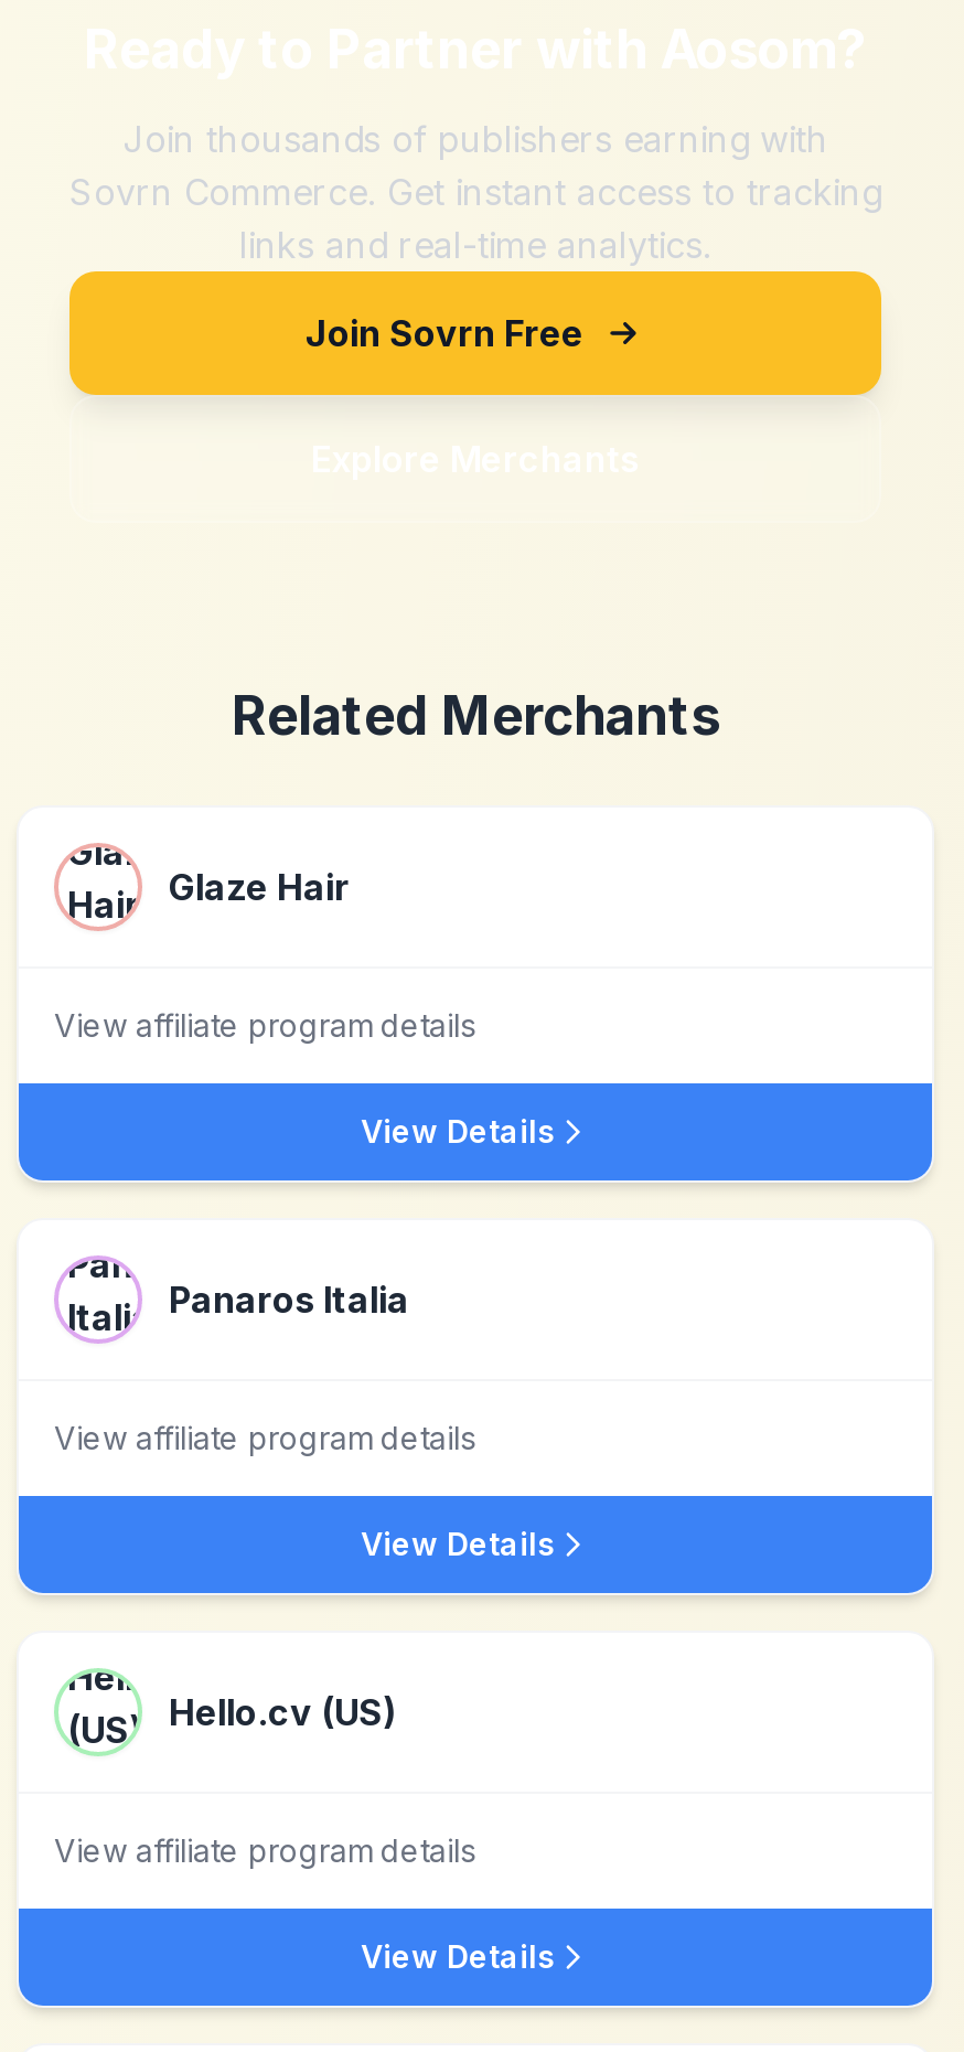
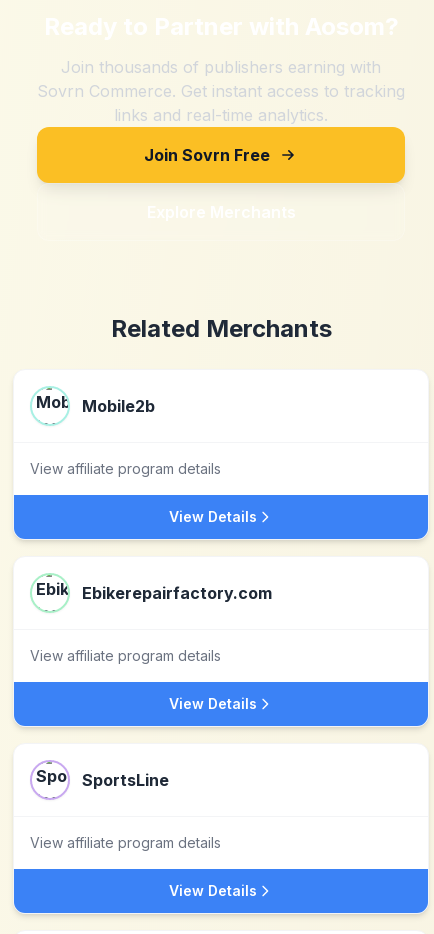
- [image]
- Glaze Hair
+ [image]
+ Mobile2b

- [image]
- Panaros Italia
+ [image]
+ Ebikerepairfactory.com

- [image]
- Hello.cv (US)
+ [image]
+ SportsLine
